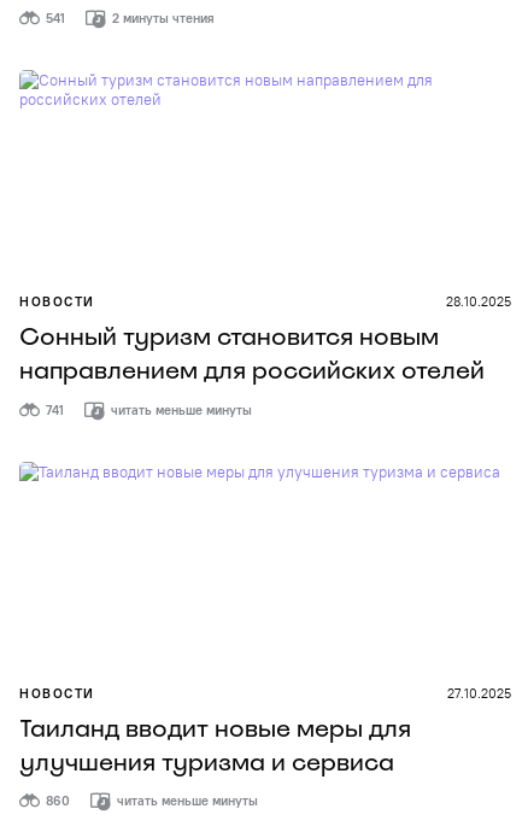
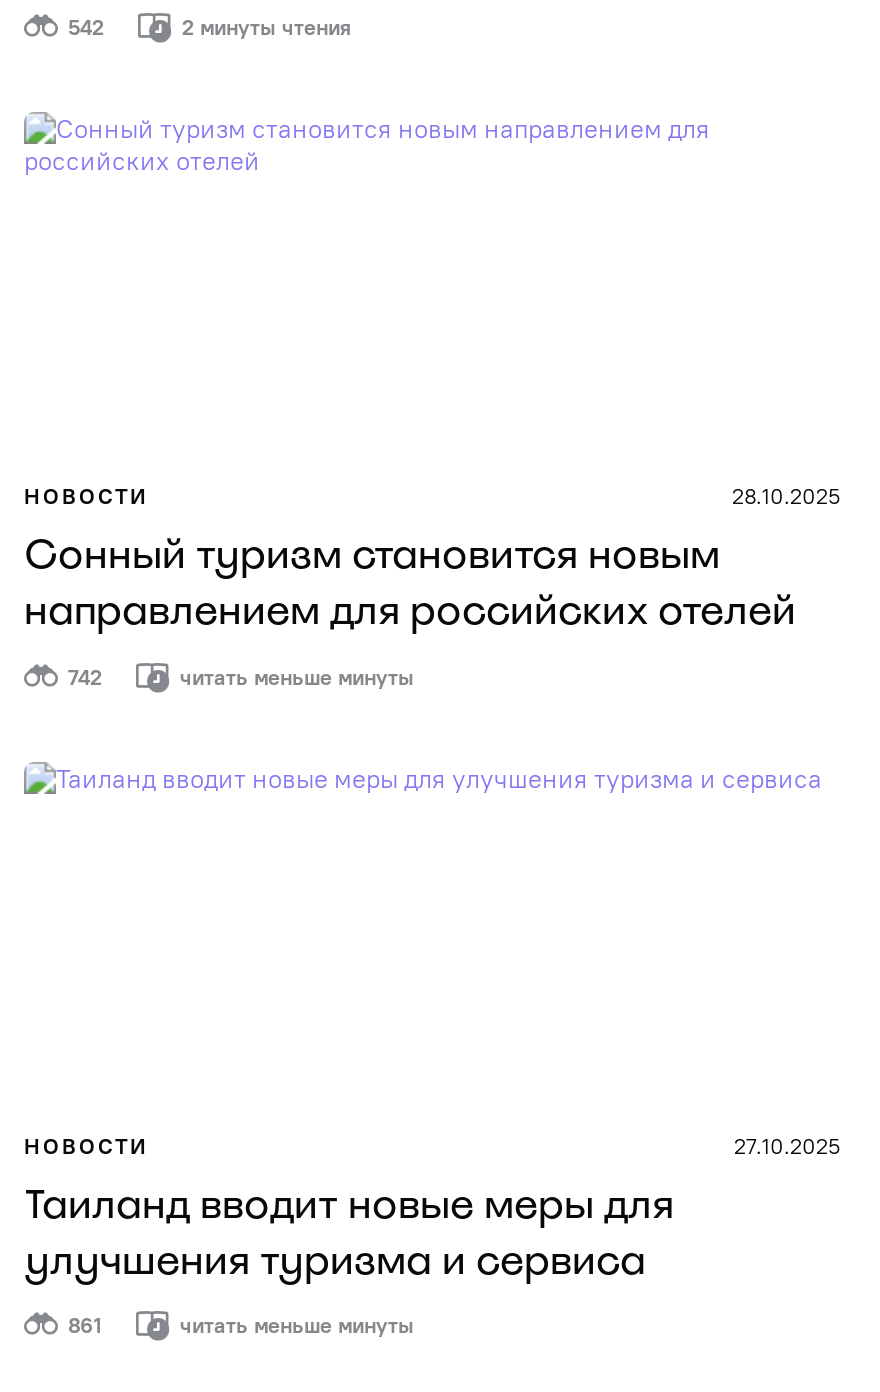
- 541
+ 542

- 741
+ 742

- 860
+ 861
